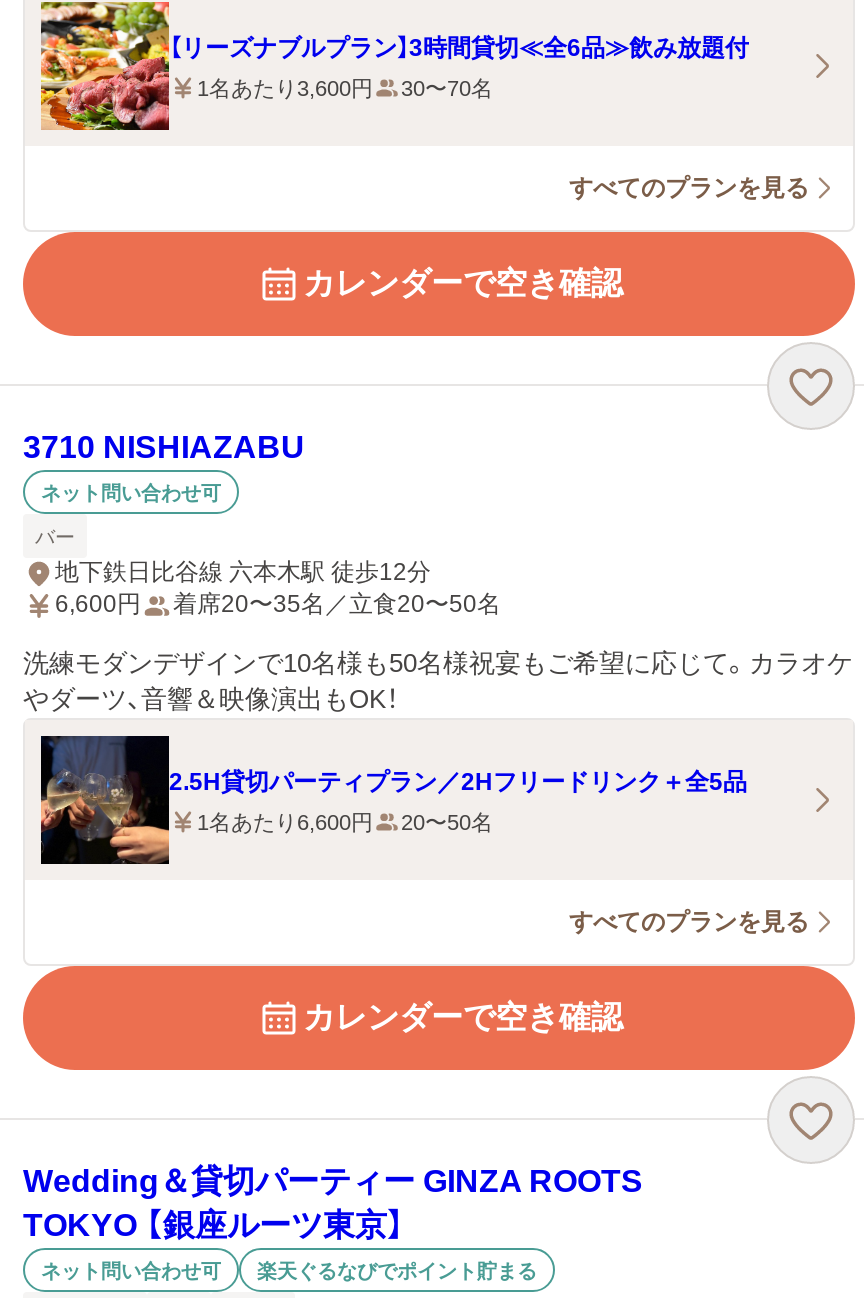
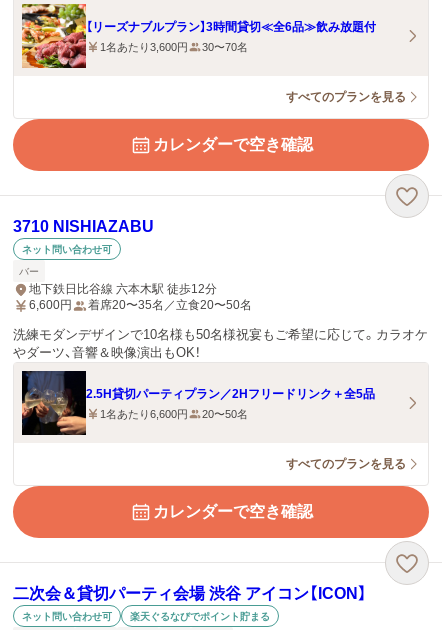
- Wedding＆貸切パーティー GINZA ROOTS
- TOKYO 【銀座ルーツ東京】
+ 二次会＆貸切パーティ会場 渋谷 アイコン【ICON】
